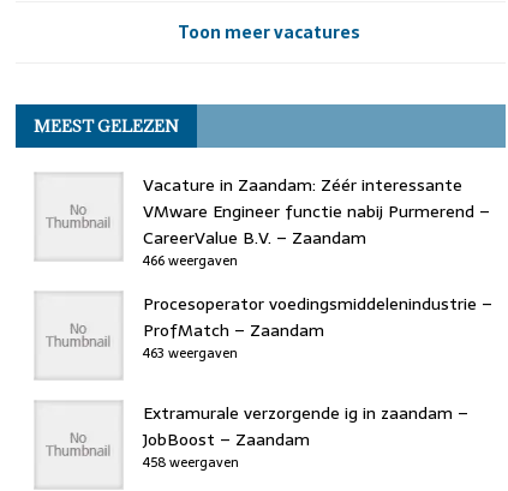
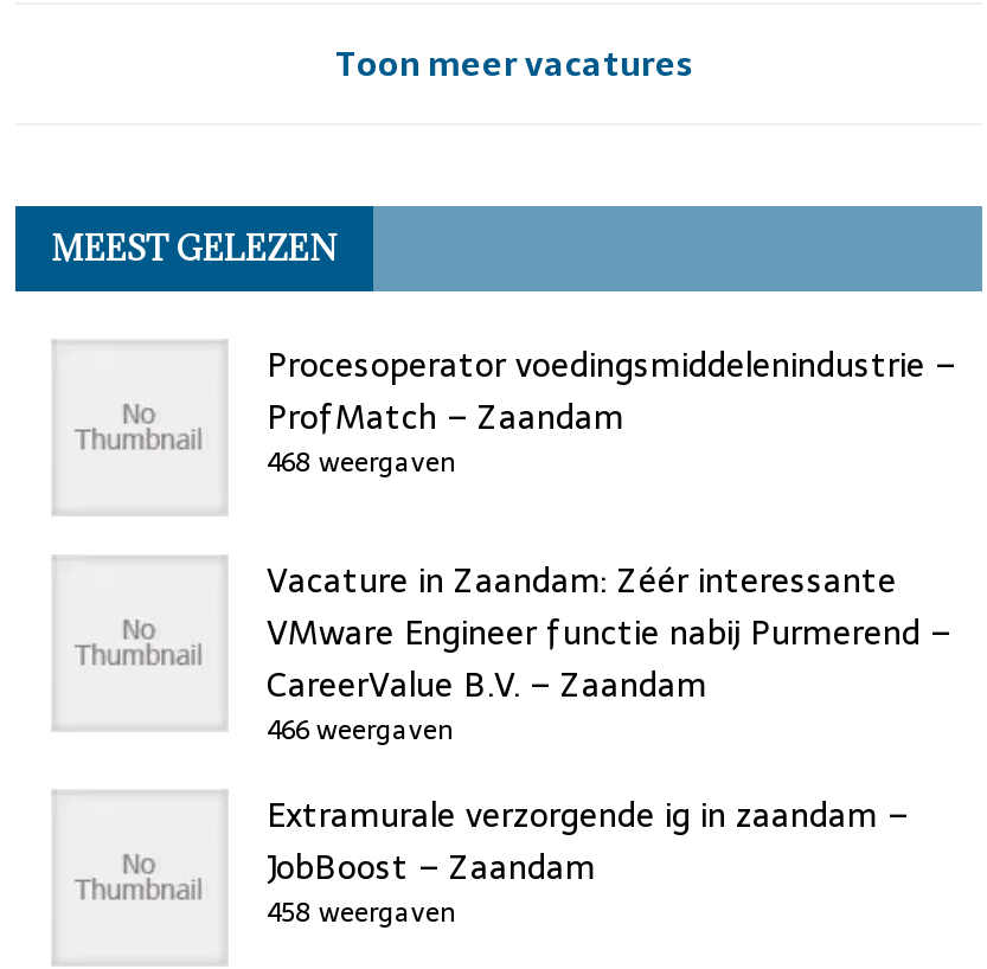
+ 468 weergaven

moved down: Vacature in Zaandam: Zéér interessante | VMware Engineer functie nabij Purmerend – | CareerValue B.V. – Zaandam | 466 weergaven

moved up: Procesoperator voedingsmiddelenindustrie – | ProfMatch – Zaandam

- 463 weergaven
